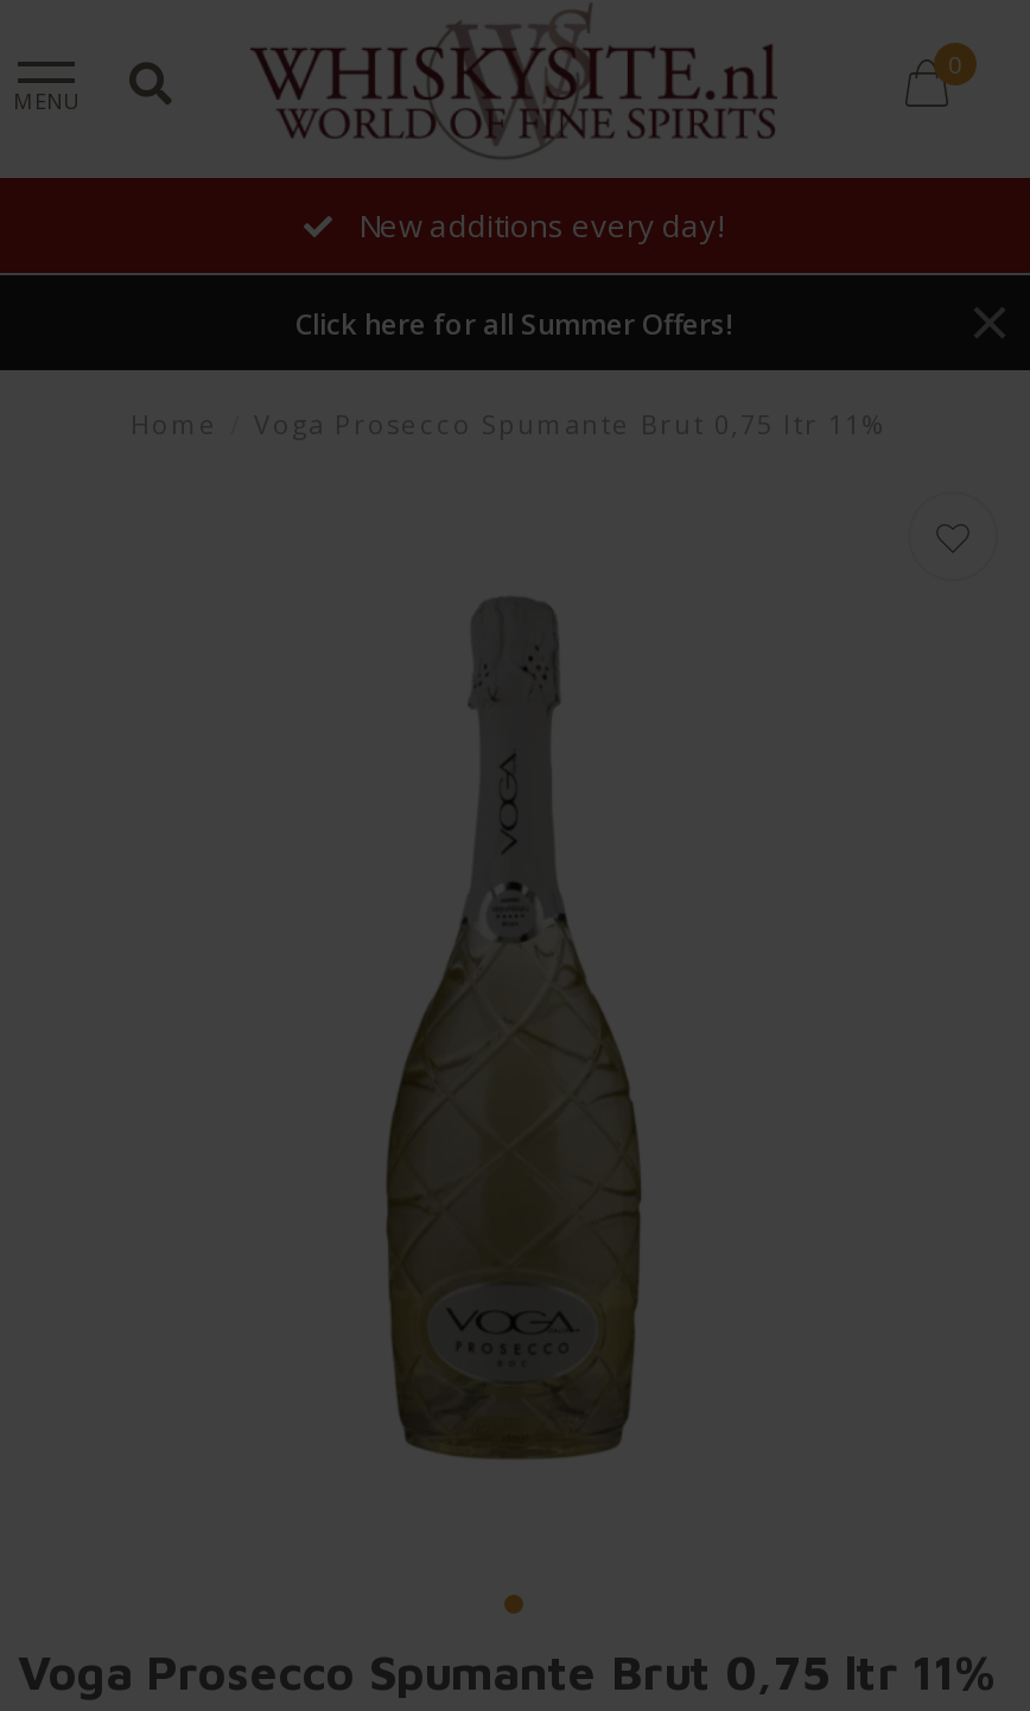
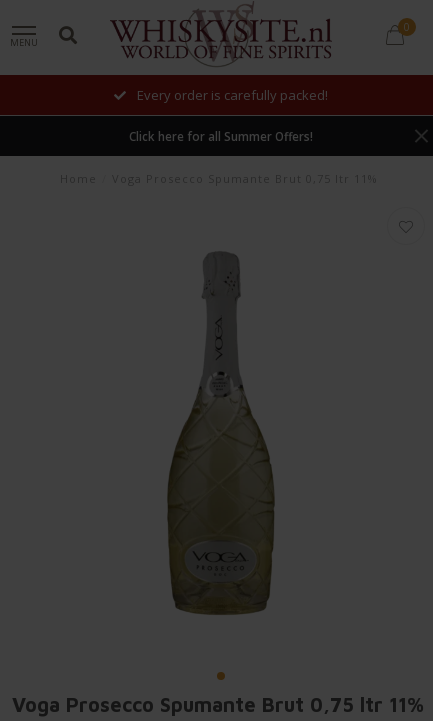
- New additions every day!
+ Every order is carefully packed!
